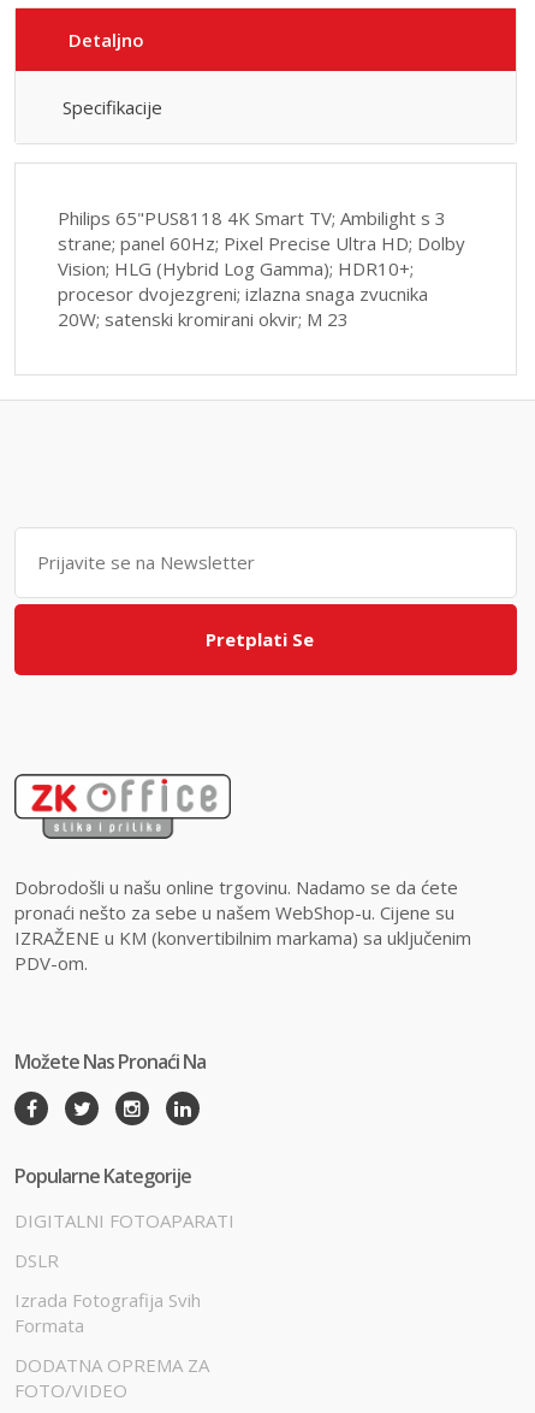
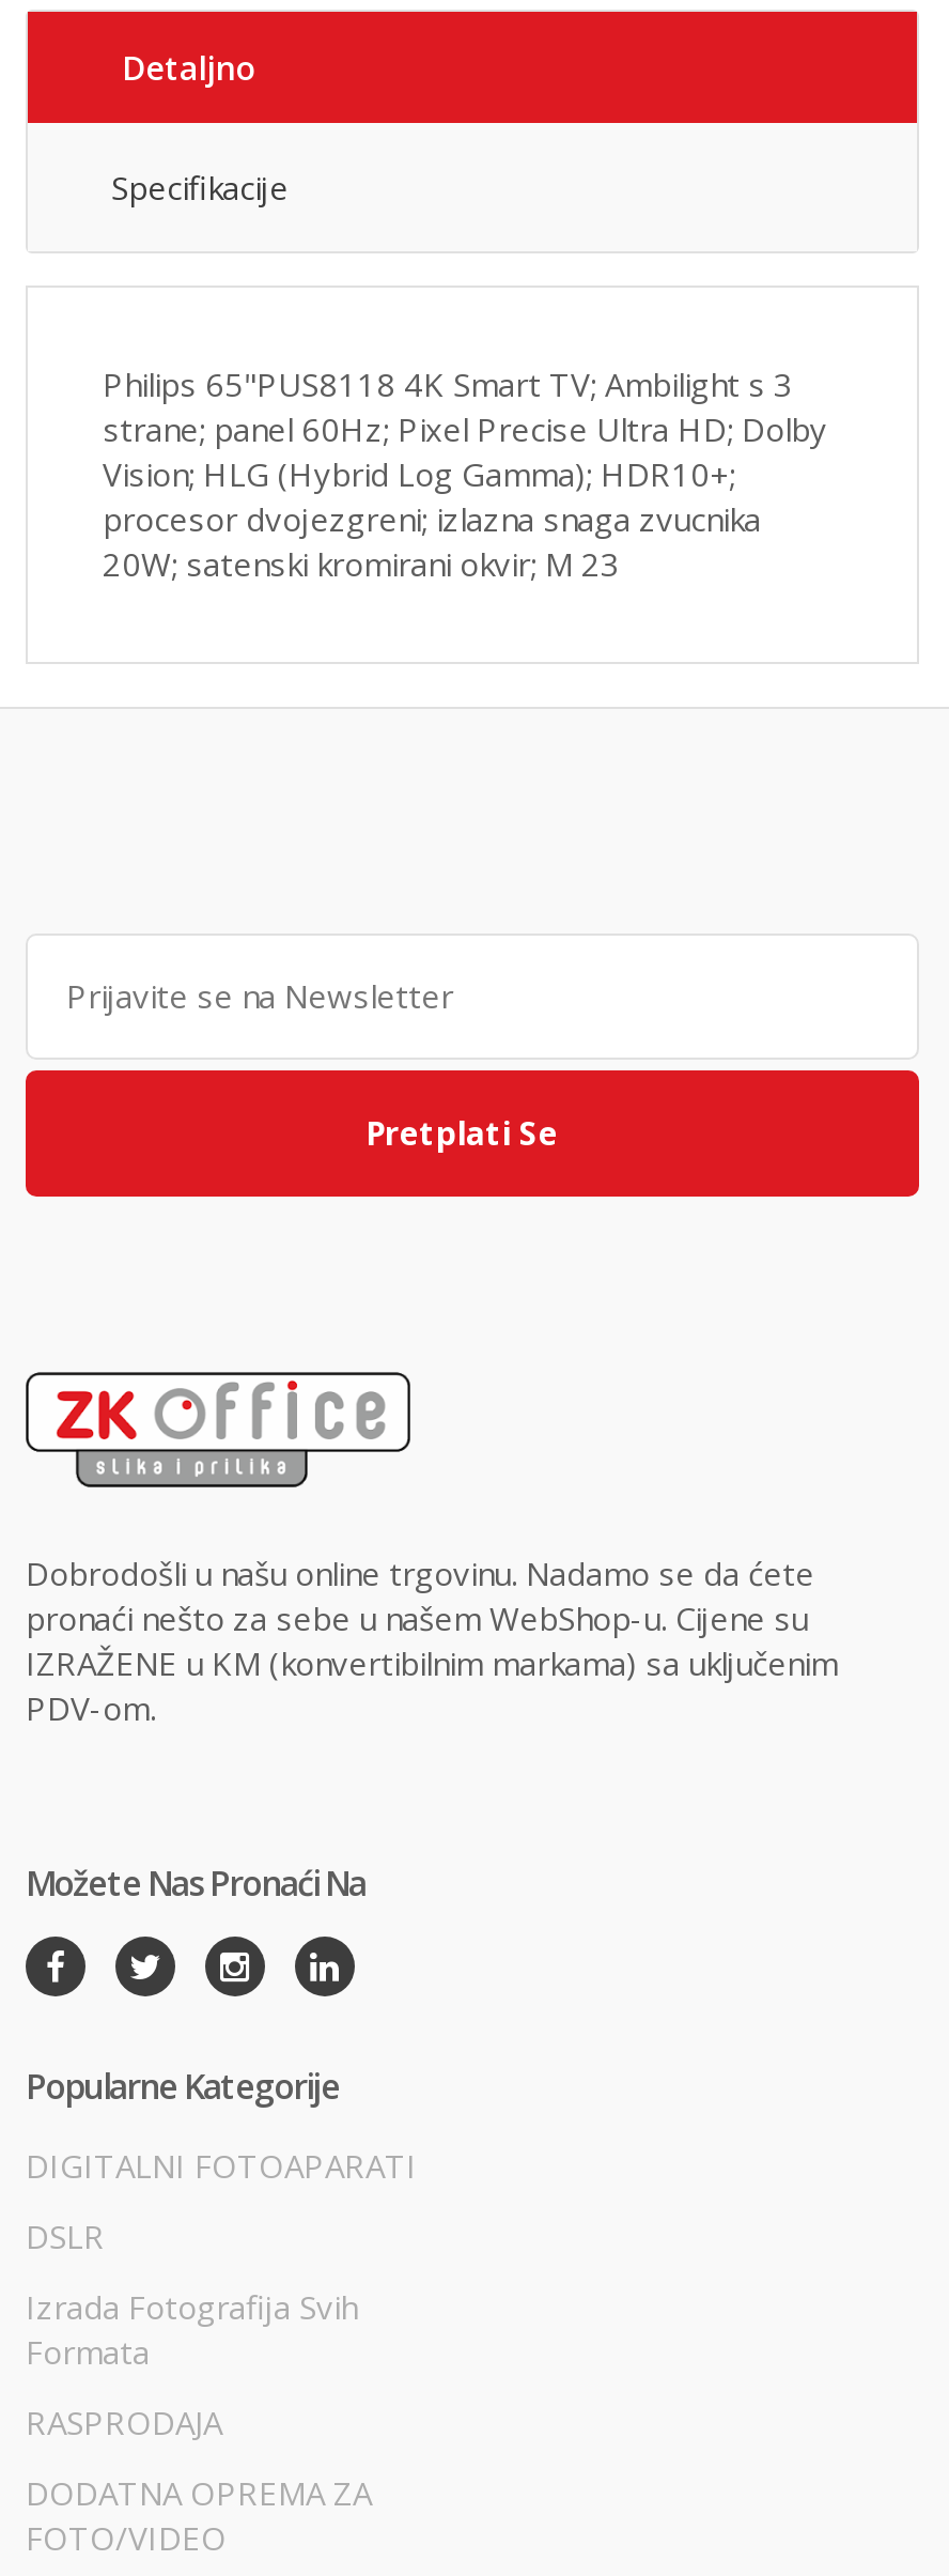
+ RASPRODAJA
